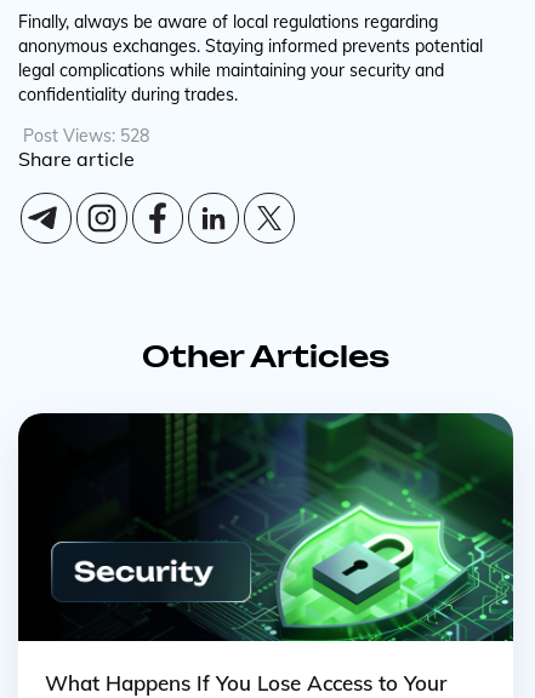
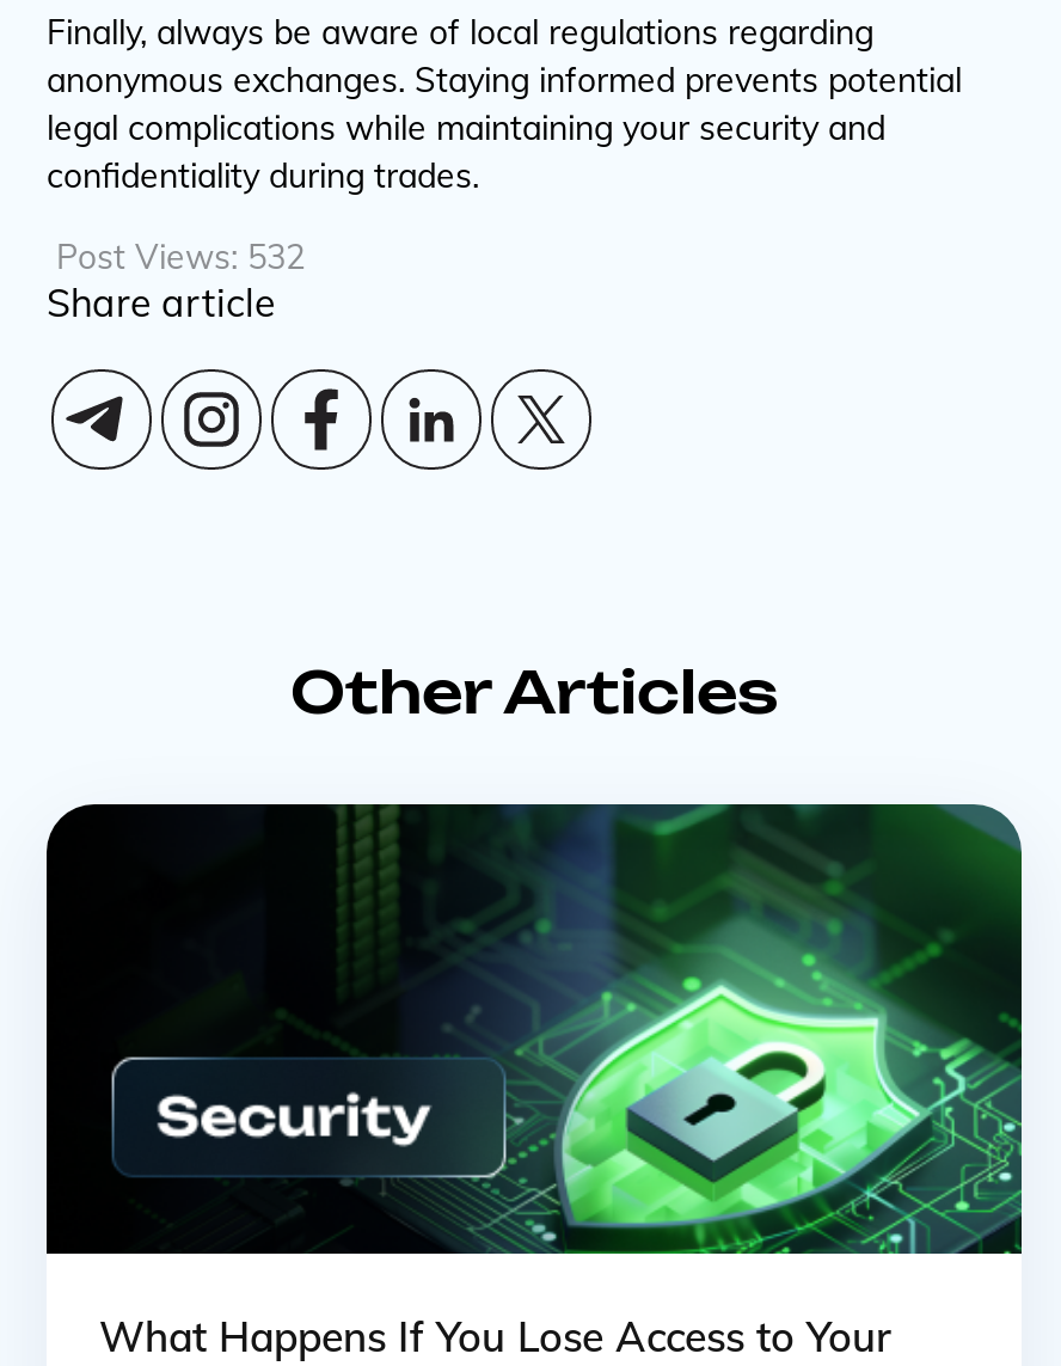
- Post Views: 528
+ Post Views: 532
